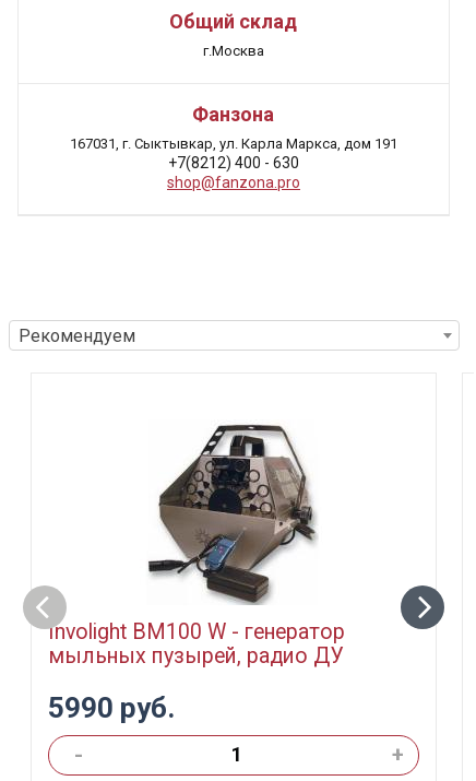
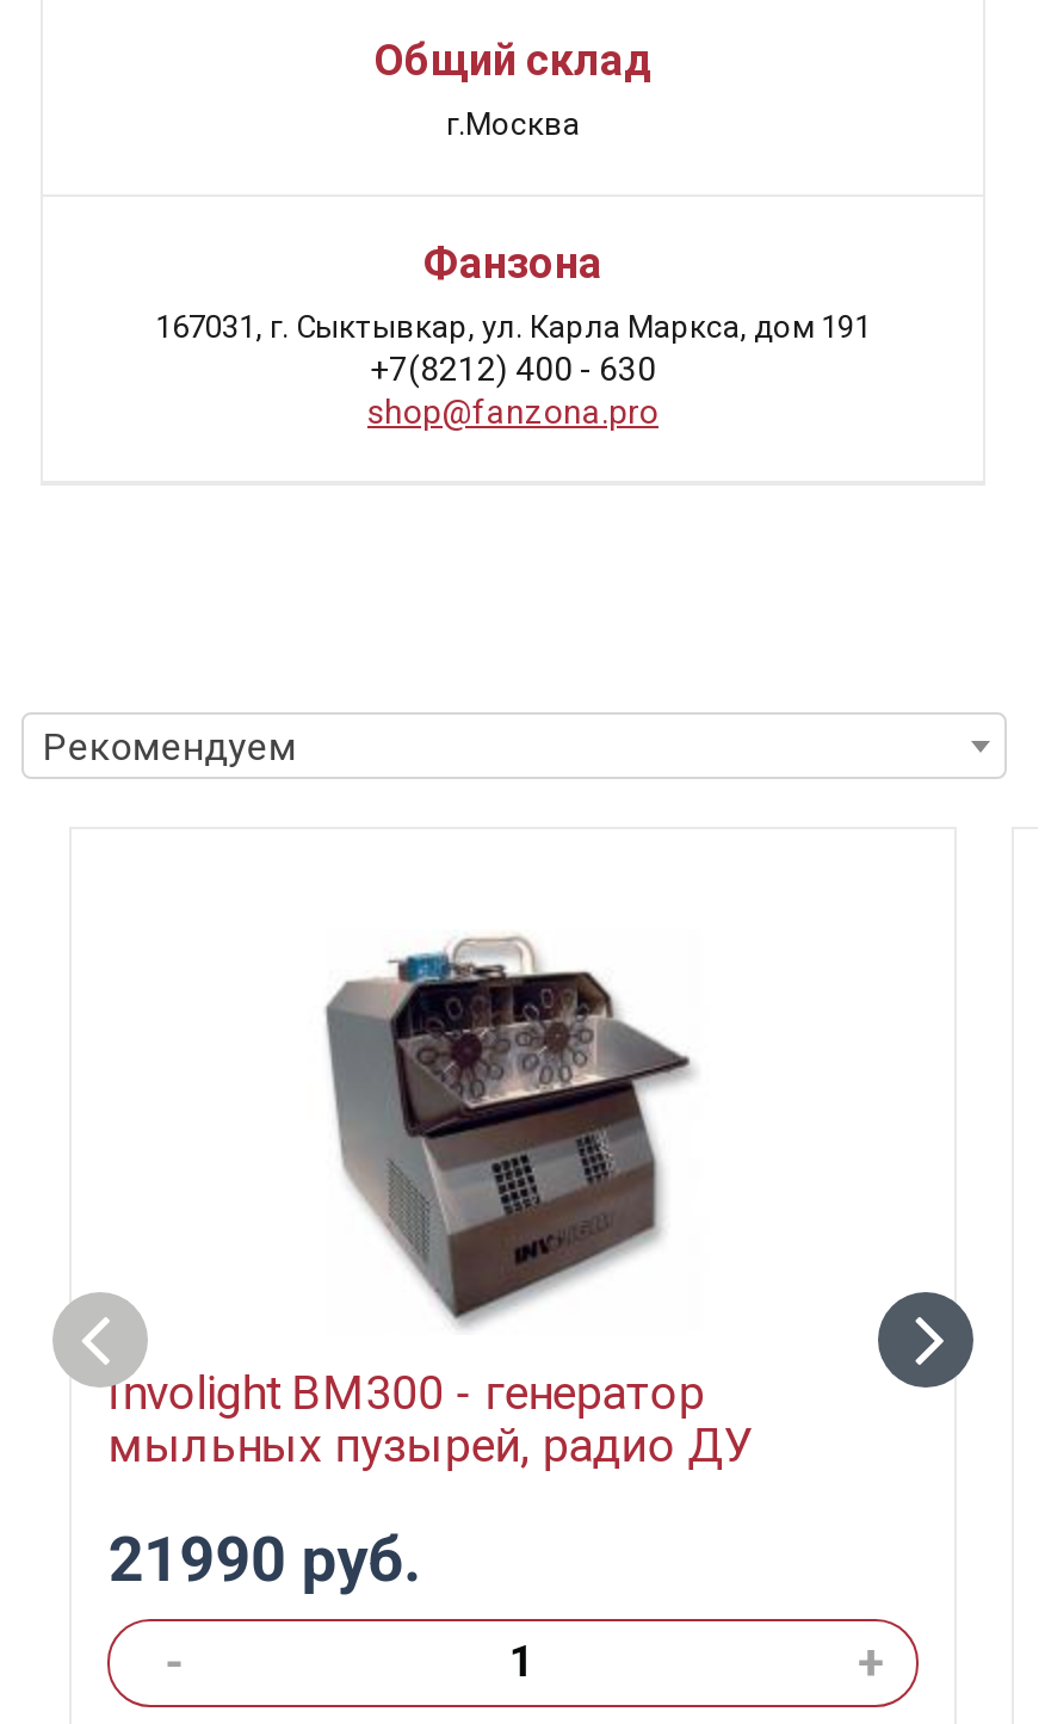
- [image]
- Involight BM100 W - генератор
+ [image]
+ Involight BM300 - генератор

- 5990 руб.
+ 21990 руб.
